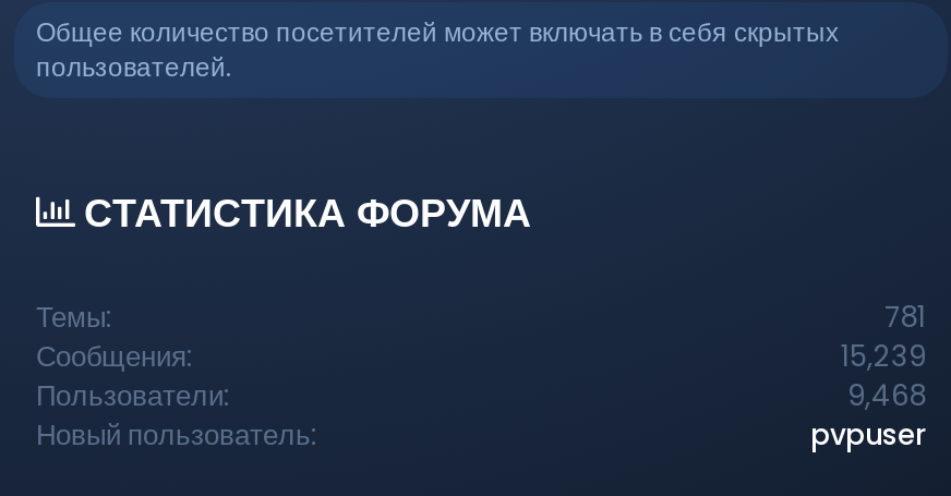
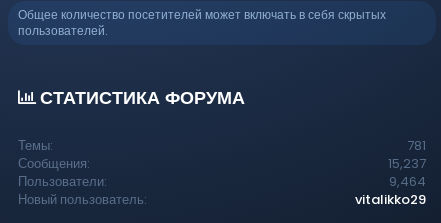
- 15,239
+ 15,237

- 9,468
+ 9,464

- pvpuser
+ vitalikko29
